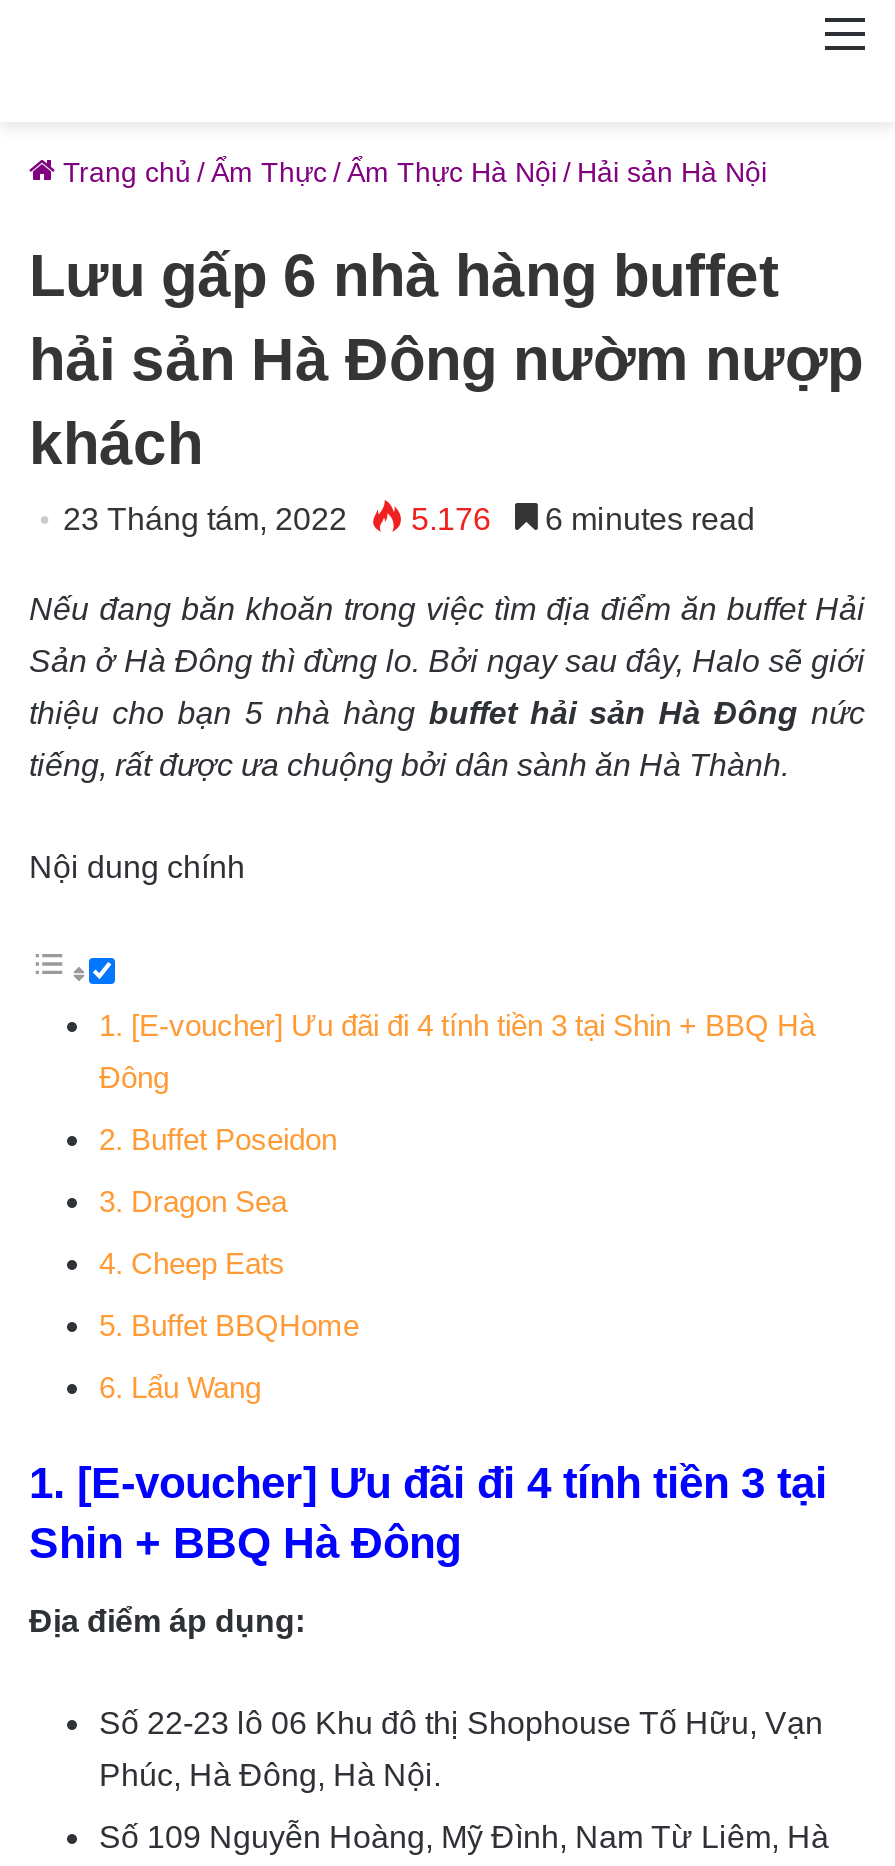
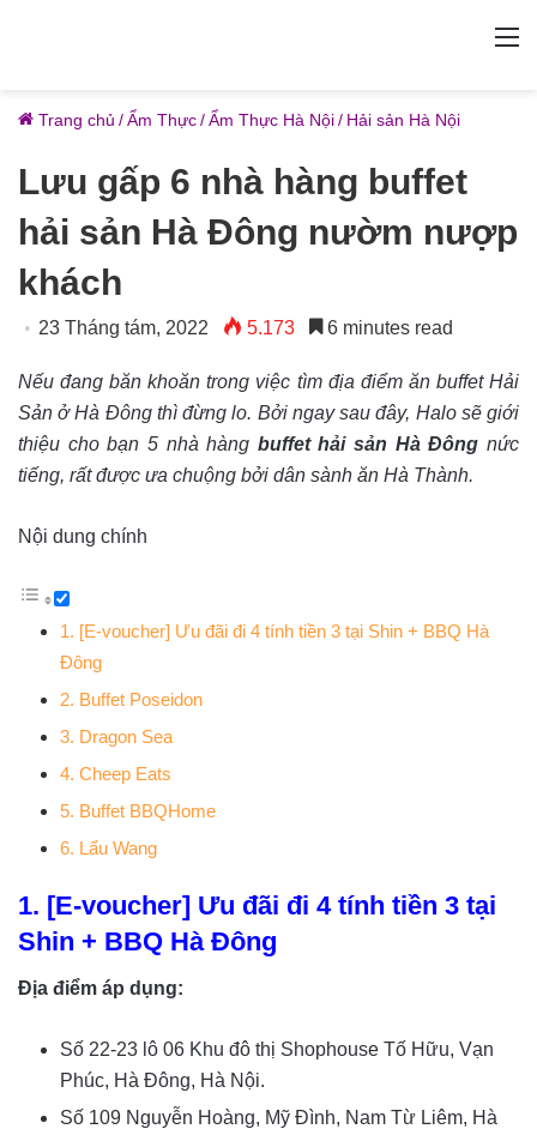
- 23 Tháng tám, 2022 5.176 6 minutes read
+ 23 Tháng tám, 2022 5.173 6 minutes read
